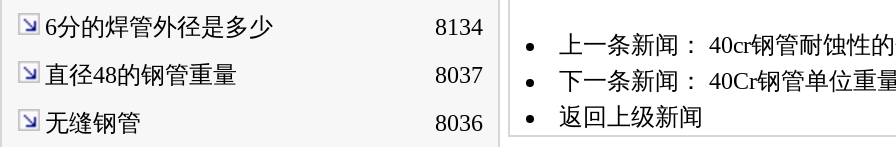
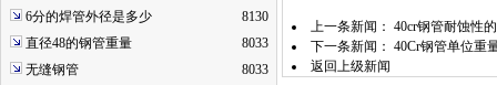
- 8134
+ 8130

- 8037
+ 8033

- 8036
+ 8033
